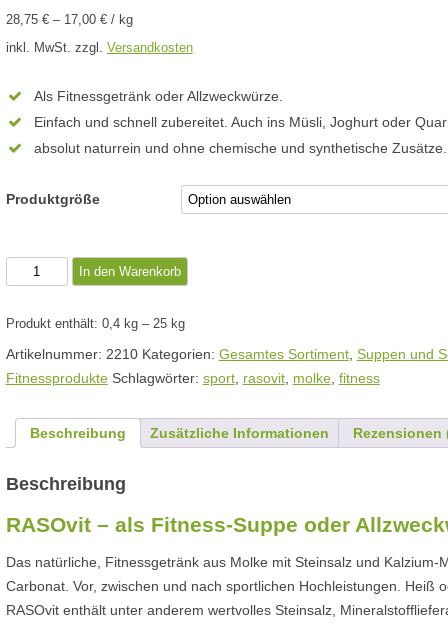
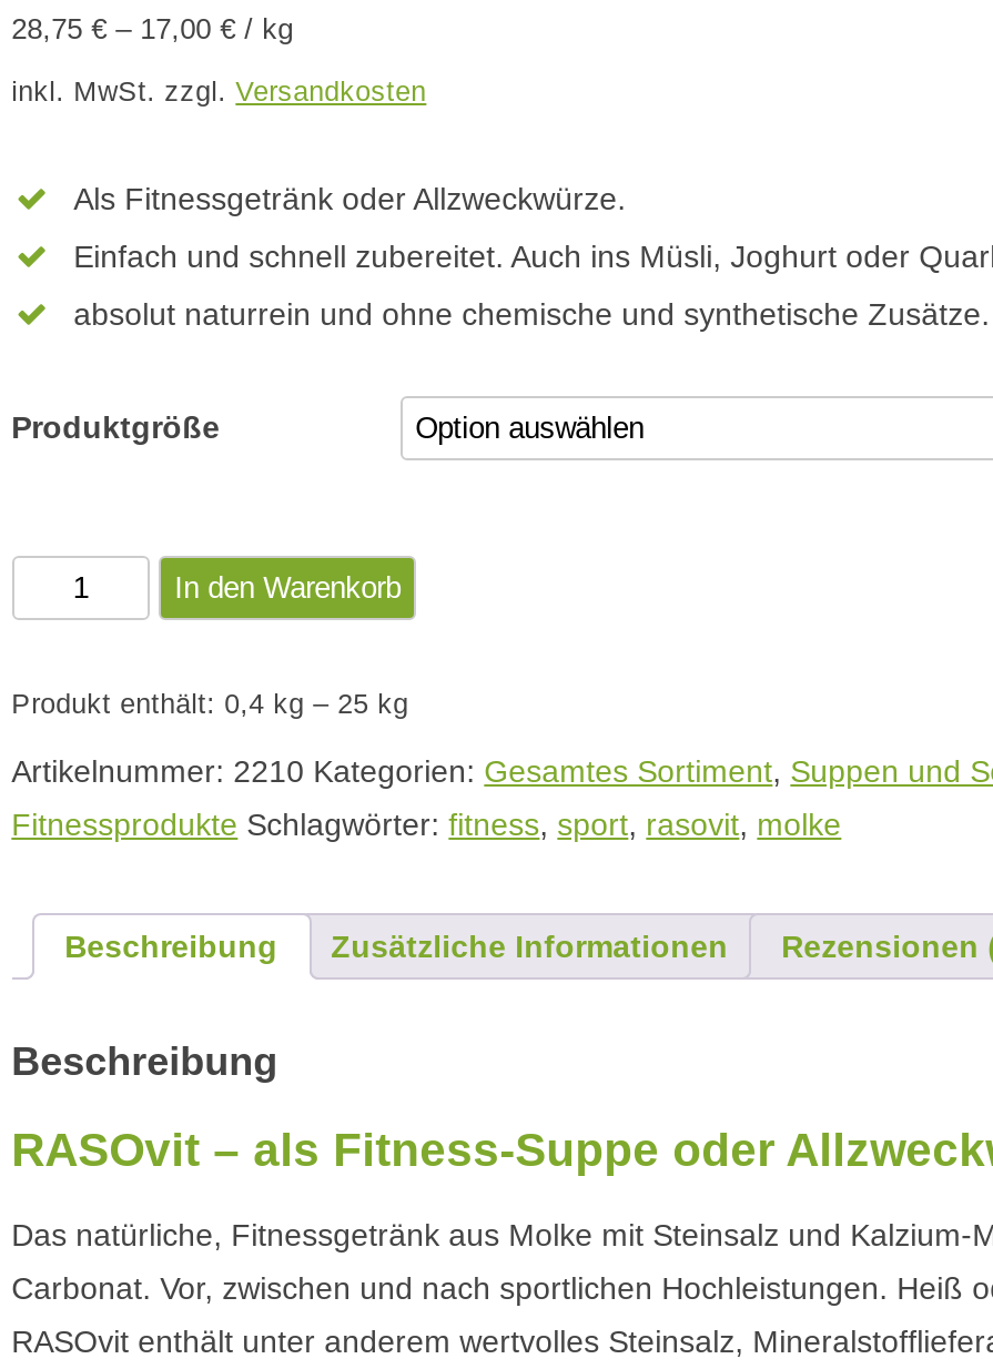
- Fitnessprodukte Schlagwörter: sport, rasovit, molke, fitness
+ Fitnessprodukte Schlagwörter: fitness, sport, rasovit, molke
